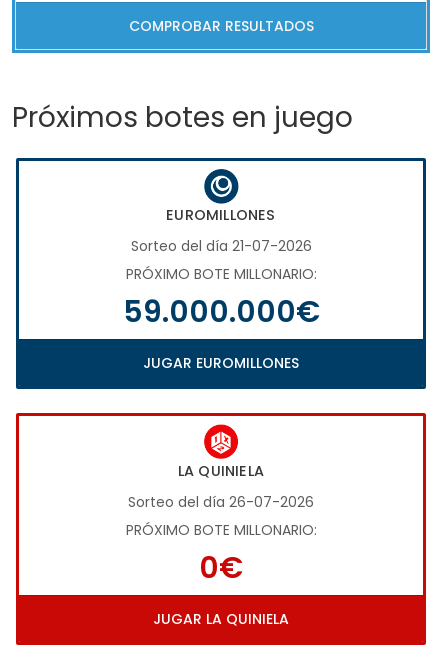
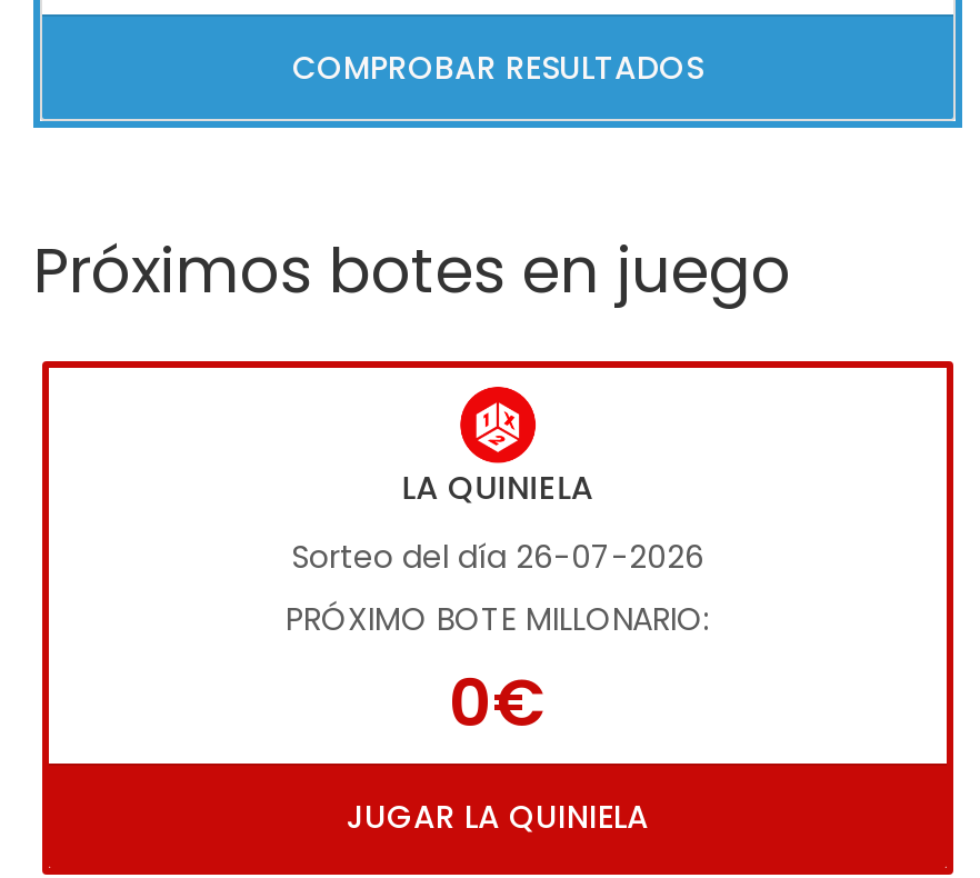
- [image]
- EUROMILLONES
- Sorteo del día 21-07-2026
- PRÓXIMO BOTE MILLONARIO:
- 59.000.000€
- JUGAR EUROMILLONES
